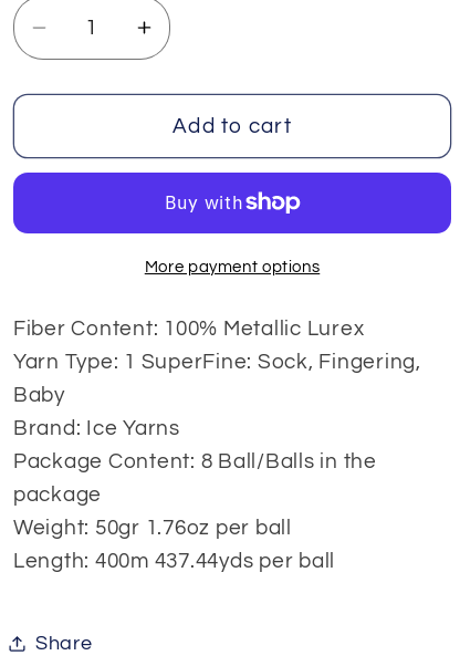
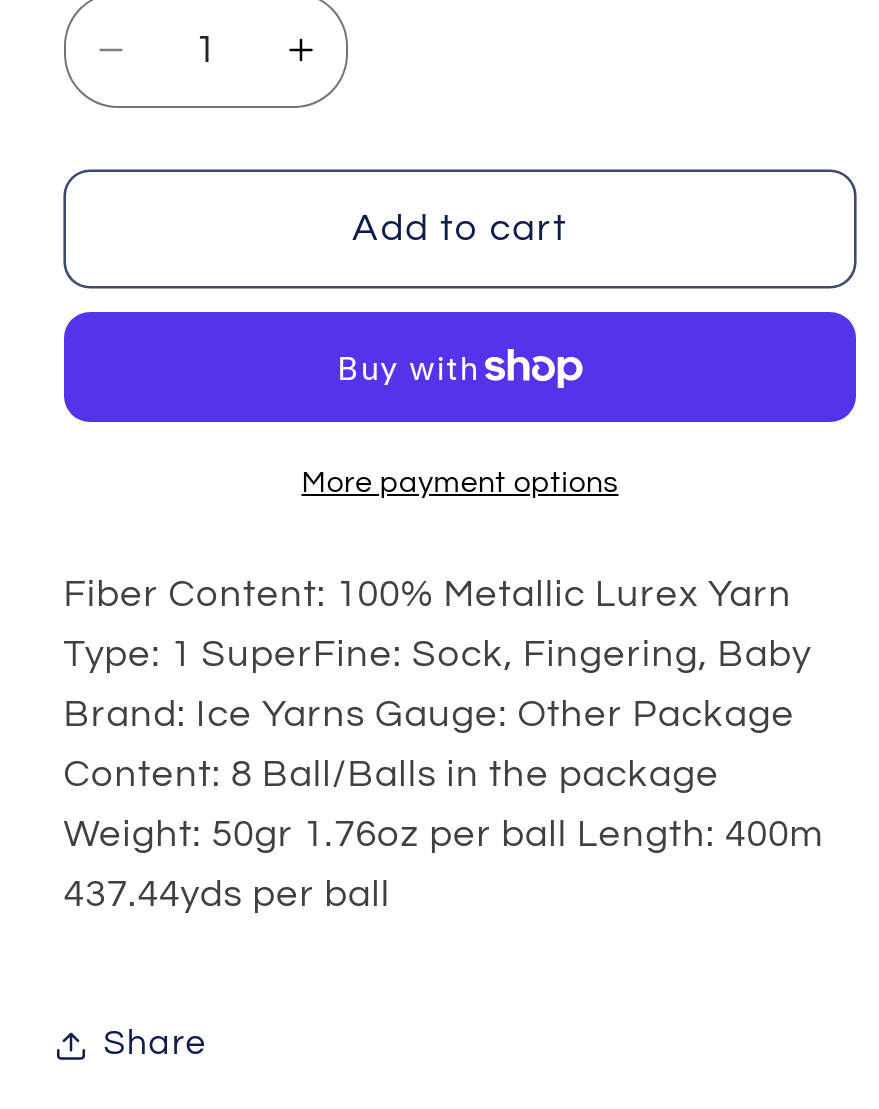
- Fiber Content: 100% Metallic Lurex
- Yarn Type: 1 SuperFine: Sock, Fingering,
- Baby
- Brand: Ice Yarns
- Package Content: 8 Ball/Balls in the
- package
- Weight: 50gr 1.76oz per ball
- Length: 400m 437.44yds per ball
+ Fiber Content: 100% Metallic Lurex Yarn
+ Type: 1 SuperFine: Sock, Fingering, Baby
+ Brand: Ice Yarns Gauge: Other Package
+ Content: 8 Ball/Balls in the package
+ Weight: 50gr 1.76oz per ball Length: 400m
+ 437.44yds per ball
